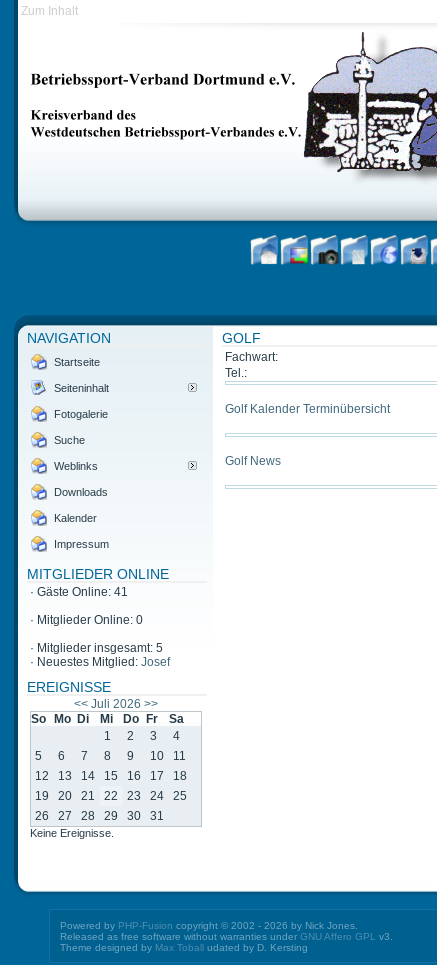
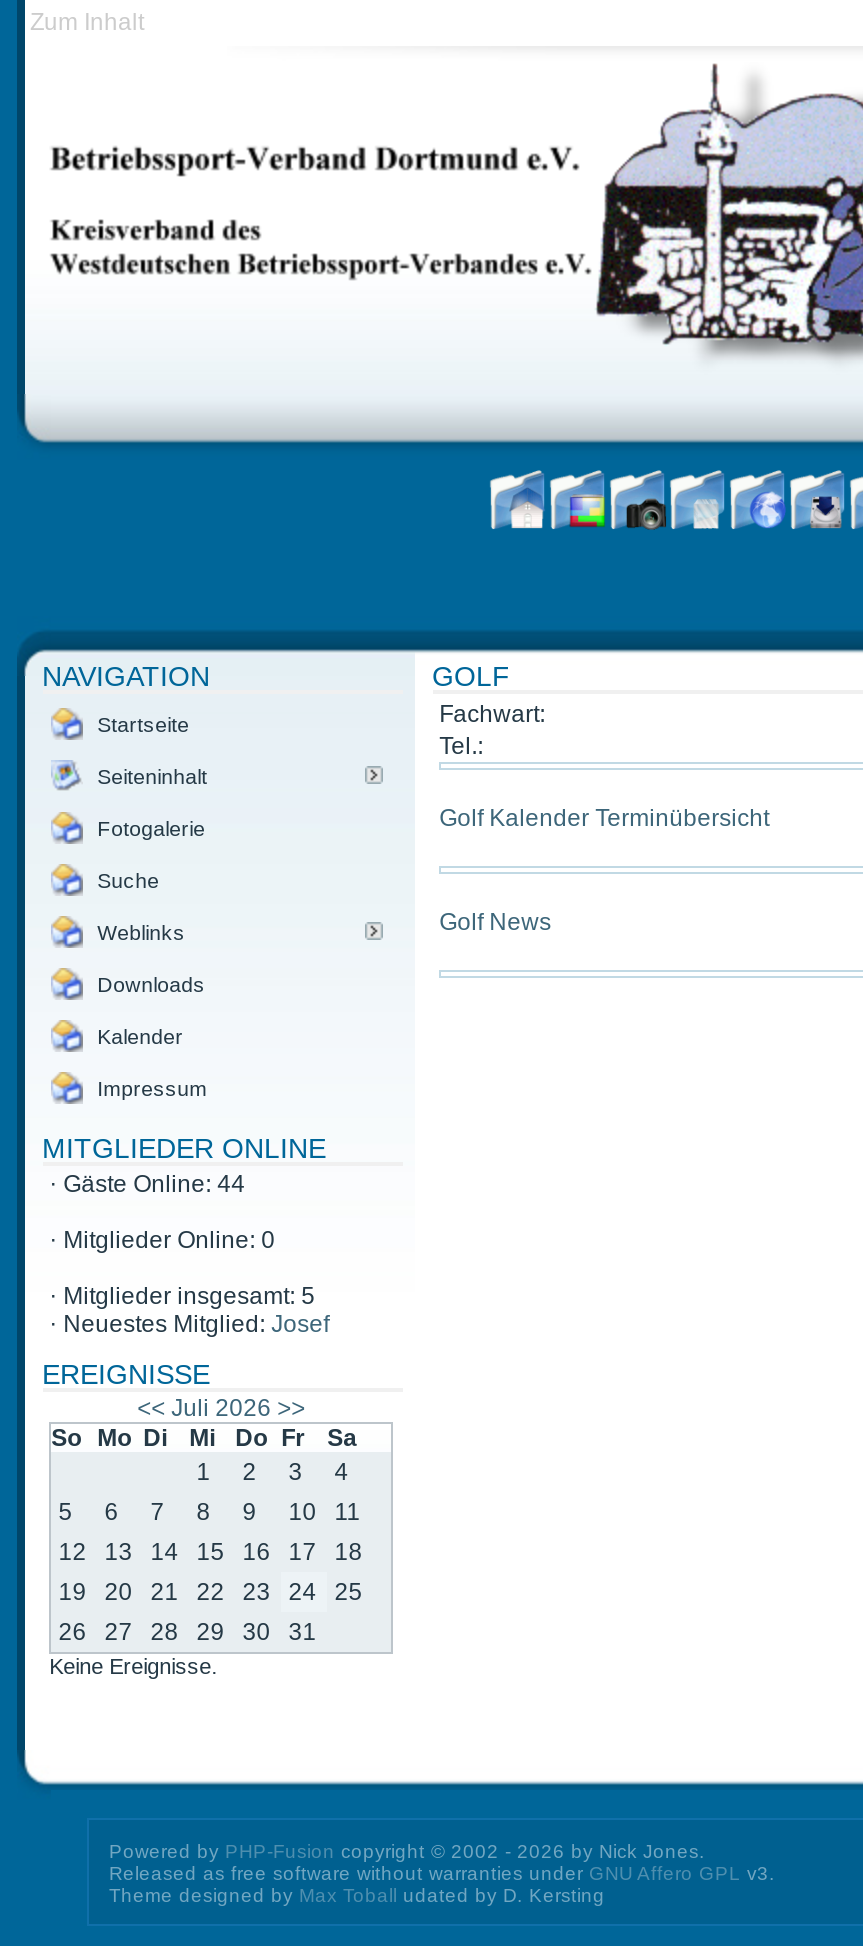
- · Gäste Online: 41
+ · Gäste Online: 44
